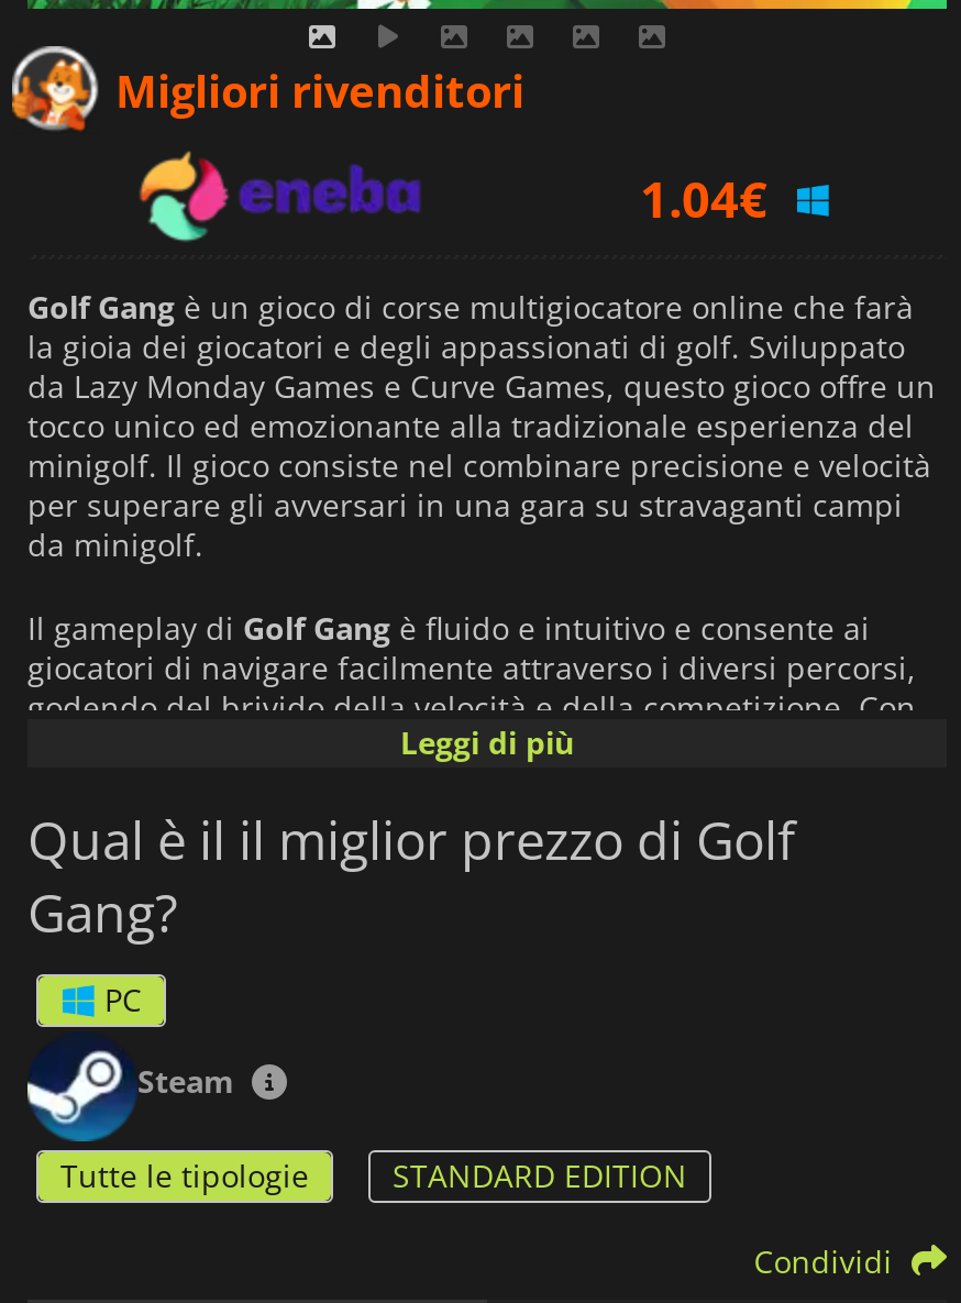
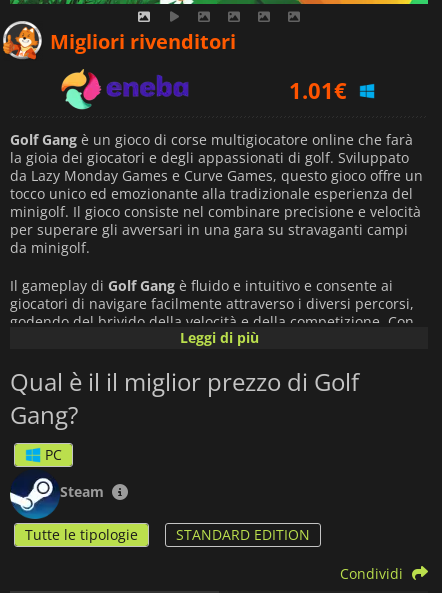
- 1.04€
+ 1.01€
